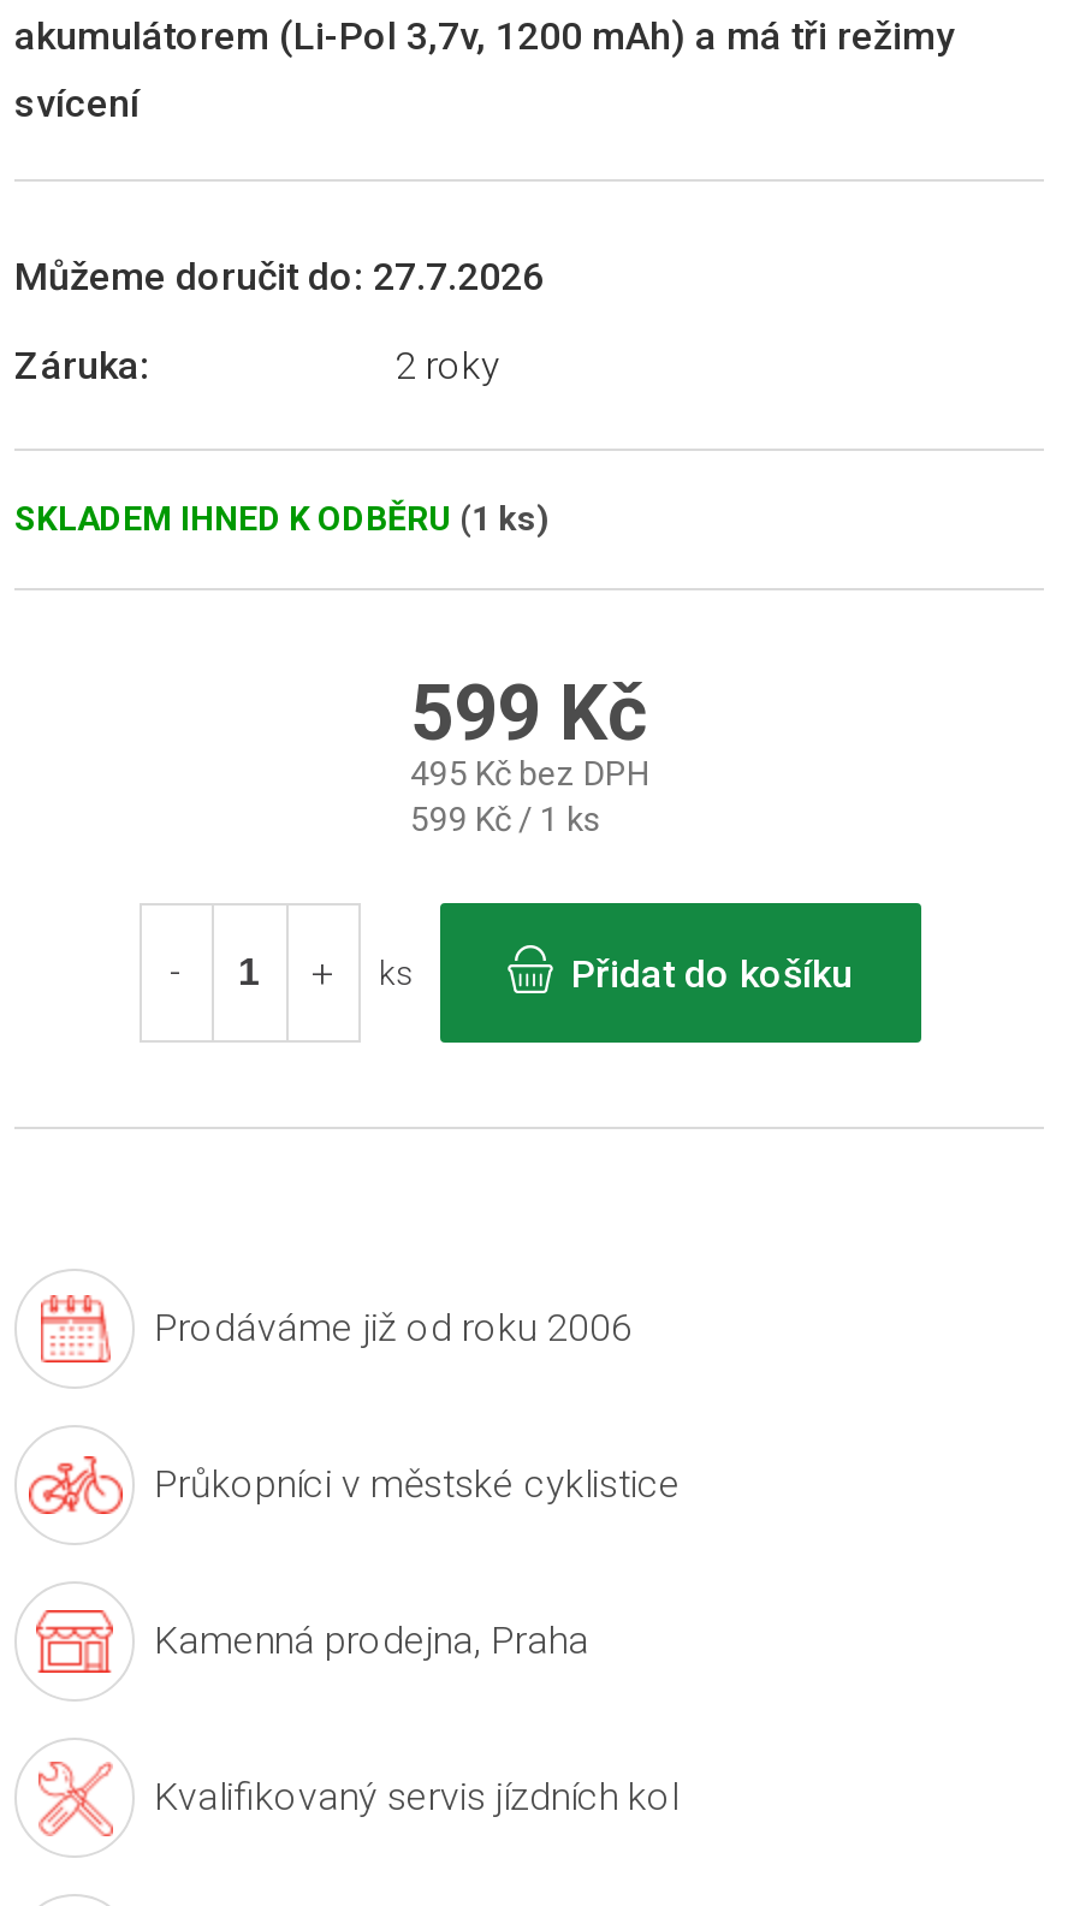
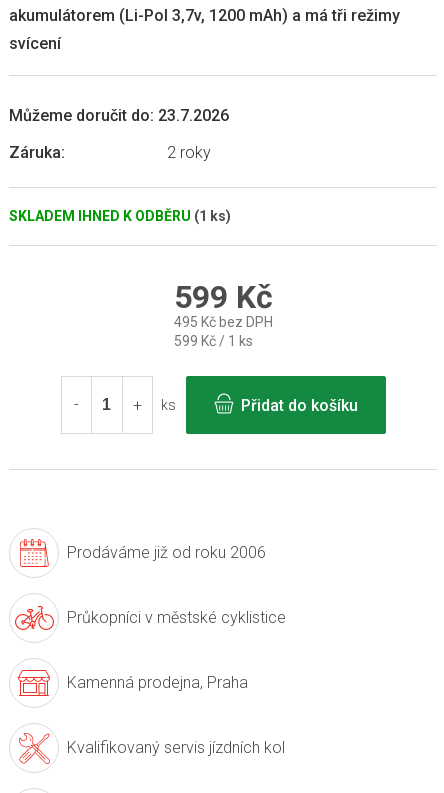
- Můžeme doručit do: 27.7.2026
+ Můžeme doručit do: 23.7.2026
